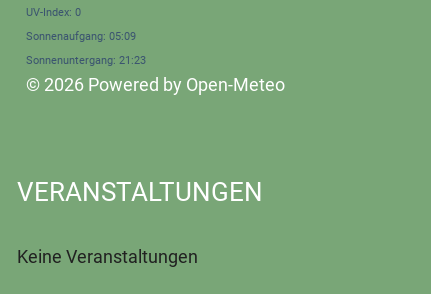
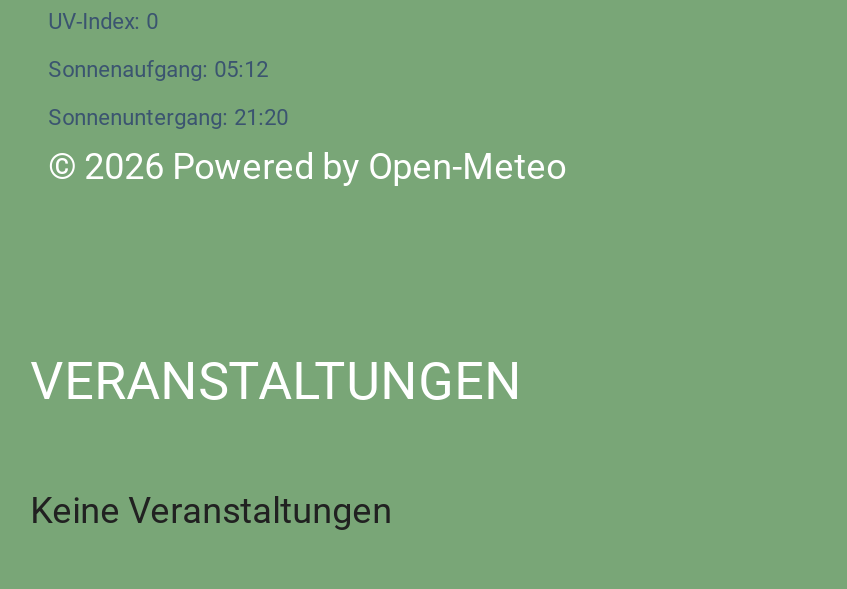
- Sonnenaufgang: 05:09
+ Sonnenaufgang: 05:12

- Sonnenuntergang: 21:23
+ Sonnenuntergang: 21:20
